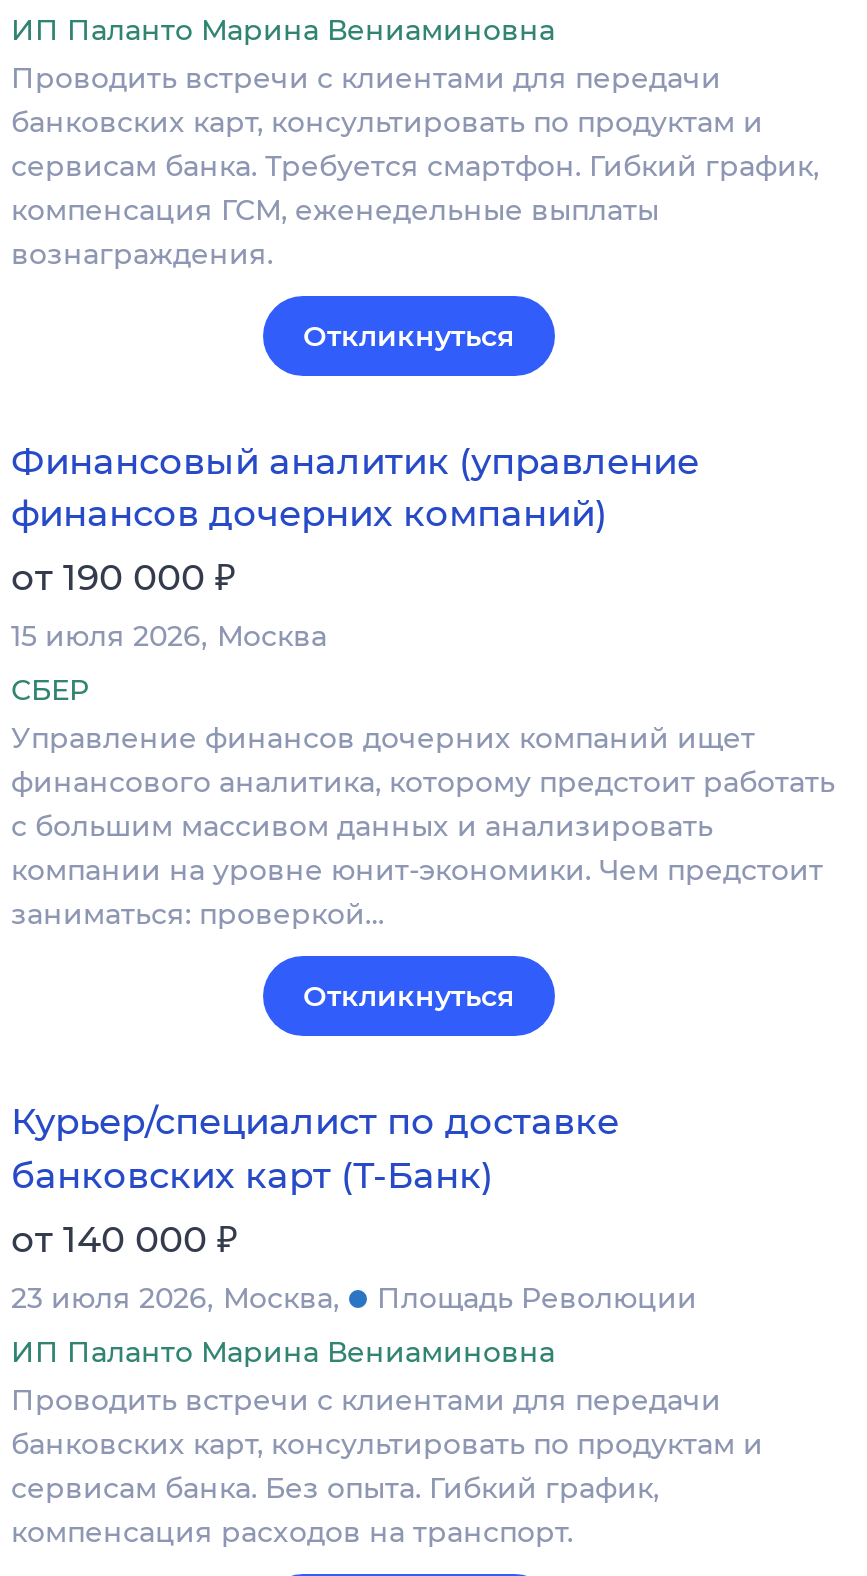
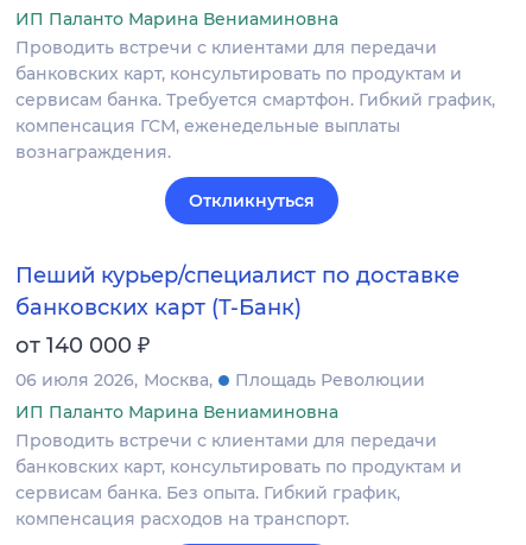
- Финансовый аналитик (управление
- финансов дочерних компаний)
- от 190 000 ₽
- 15 июля 2026 Москва
- СБЕР
- Управление финансов дочерних компаний ищет
- финансового аналитика, которому предстоит работать
- с большим массивом данных и анализировать
- компании на уровне юнит-экономики. Чем предстоит
- заниматься: проверкой…
- Откликнуться
- Курьер/специалист по доставке
+ Пеший курьер/специалист по доставке

- 23 июля 2026 Москва Площадь Революции
+ 06 июля 2026 Москва Площадь Революции
